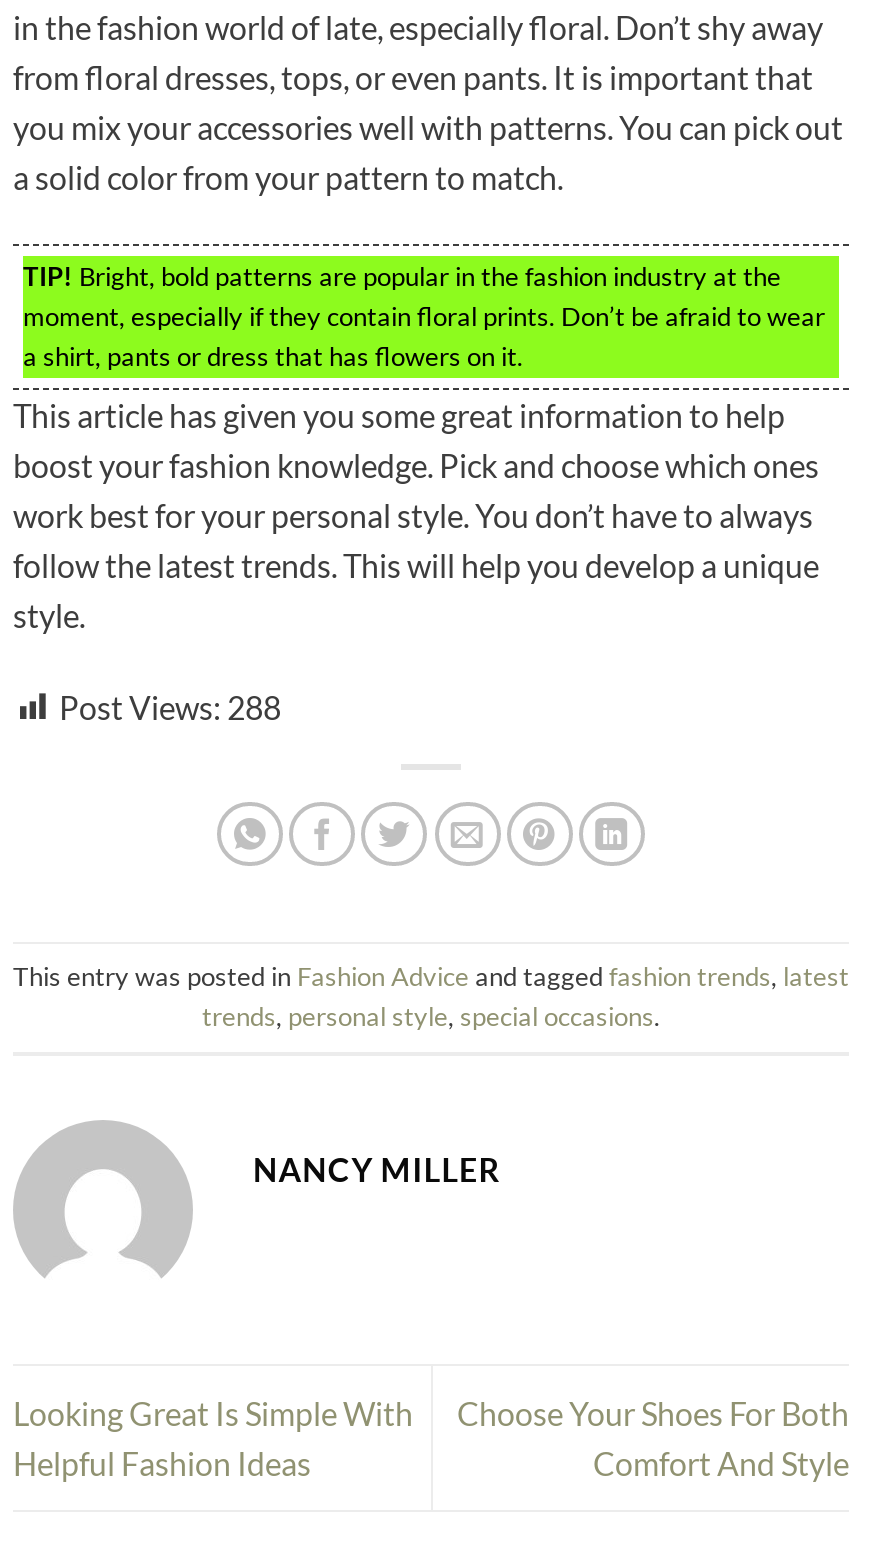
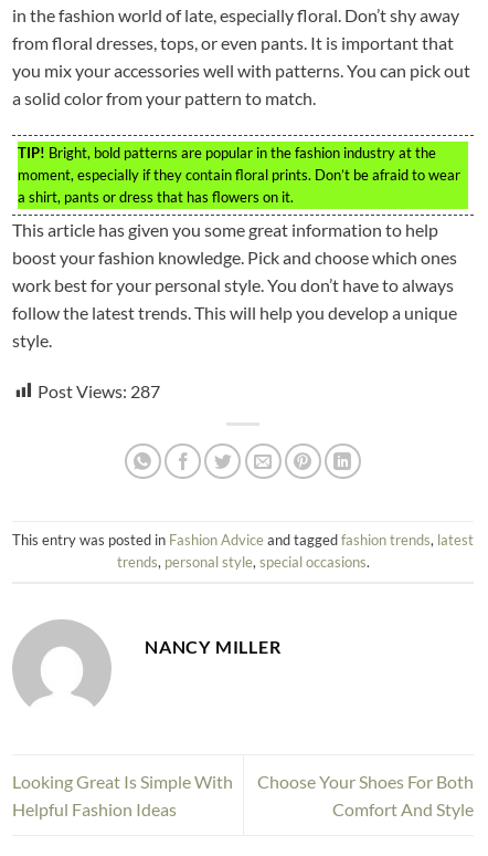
- Post Views: 288
+ Post Views: 287
